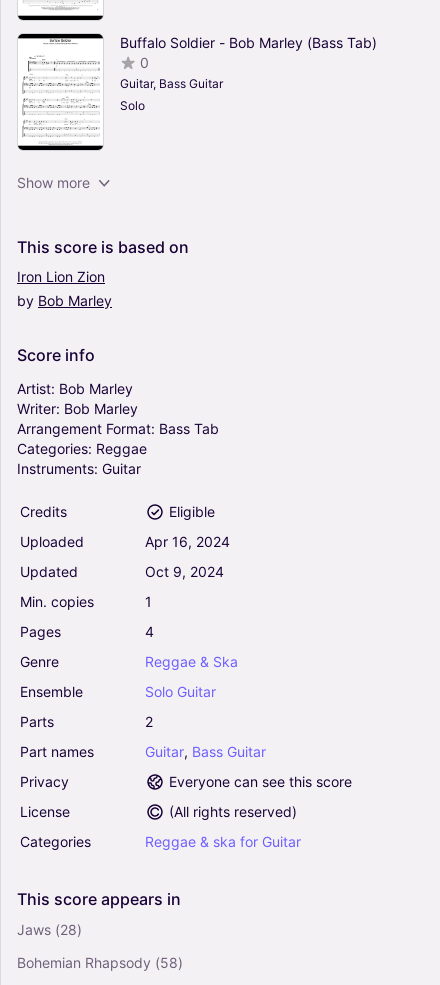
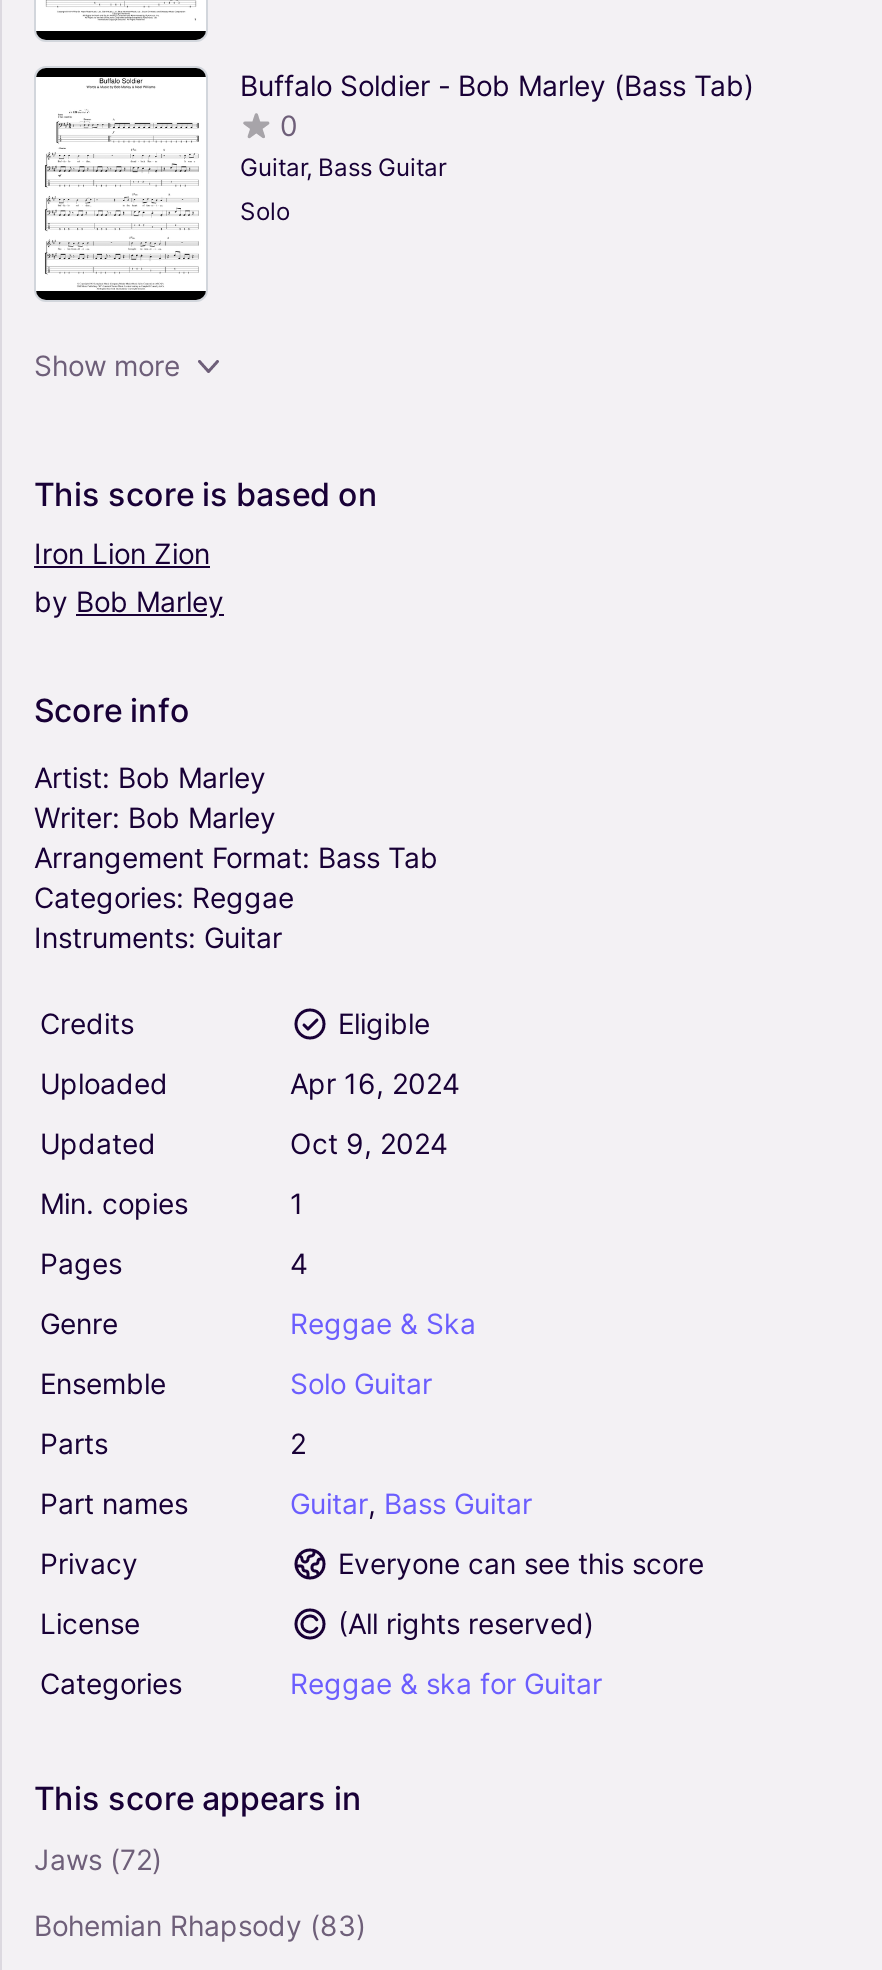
- Jaws (28)
+ Jaws (72)

- Bohemian Rhapsody (58)
+ Bohemian Rhapsody (83)
